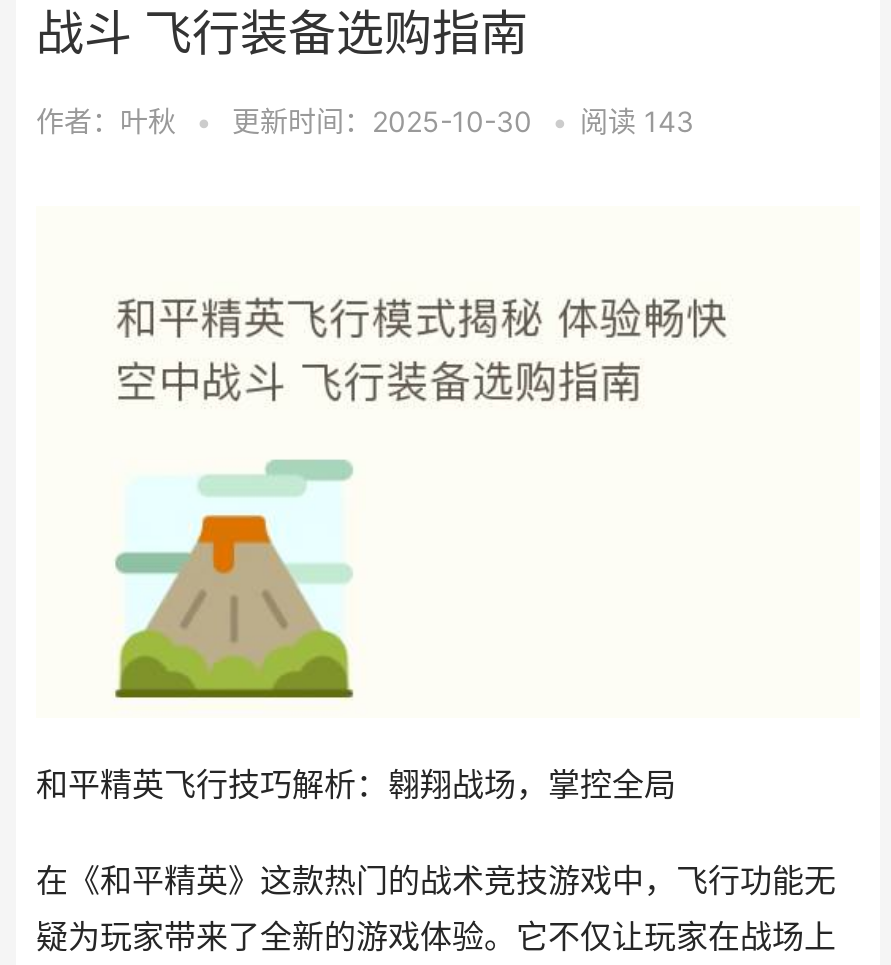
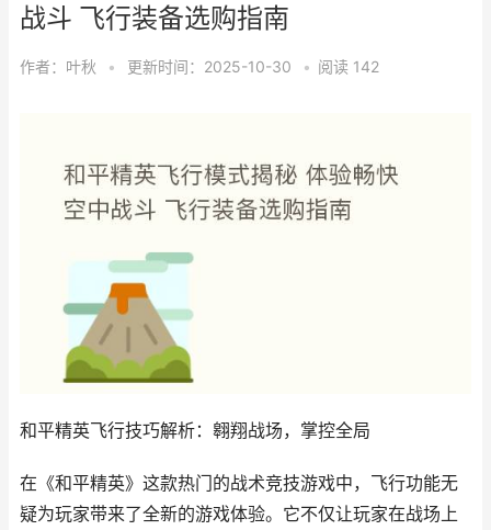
- 作者：叶秋 • 更新时间：2025-10-30 • 阅读143
+ 作者：叶秋 • 更新时间：2025-10-30 • 阅读142
